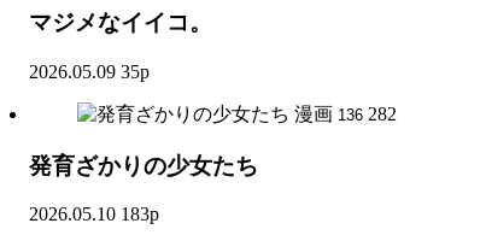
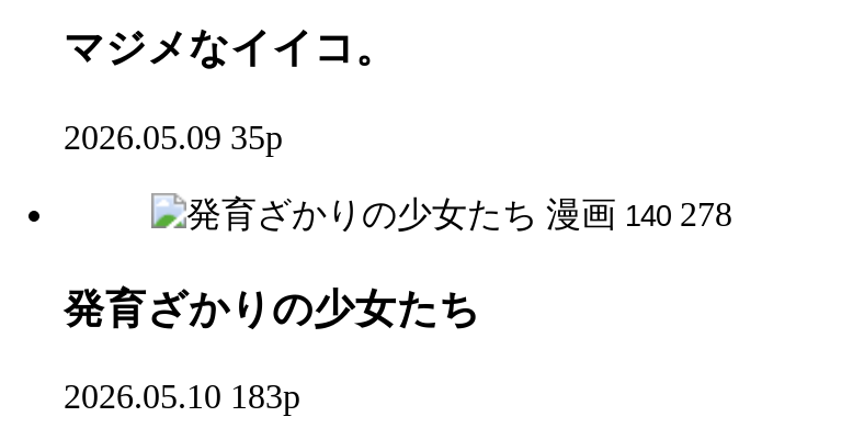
- 漫画 136 282
+ 漫画 140 278
